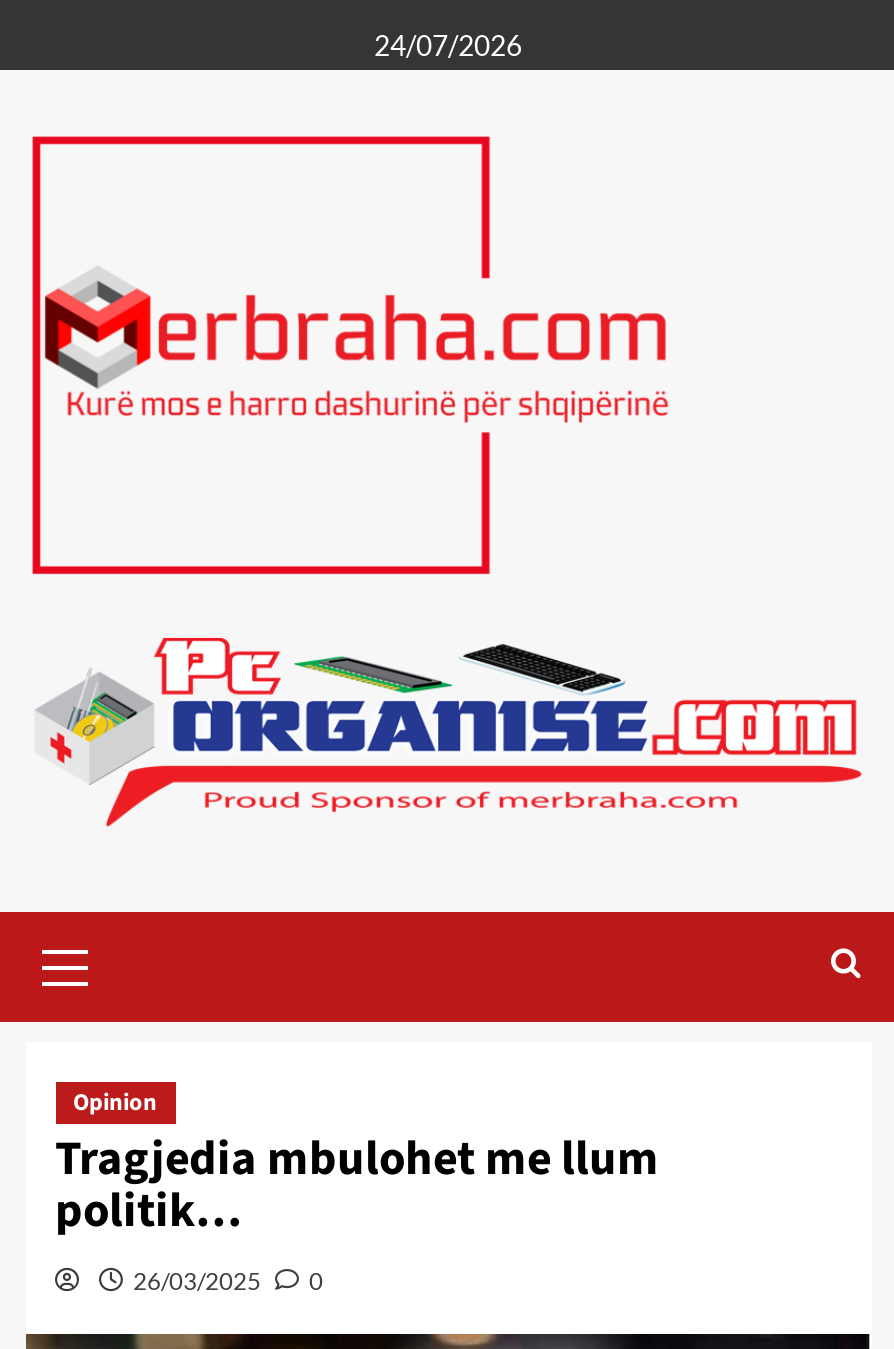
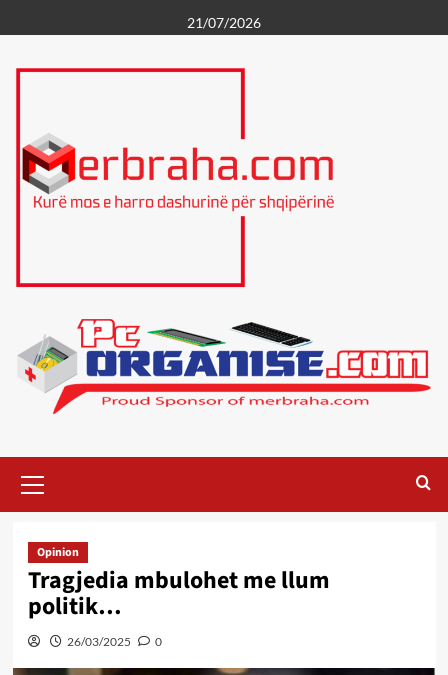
- 24/07/2026
+ 21/07/2026
